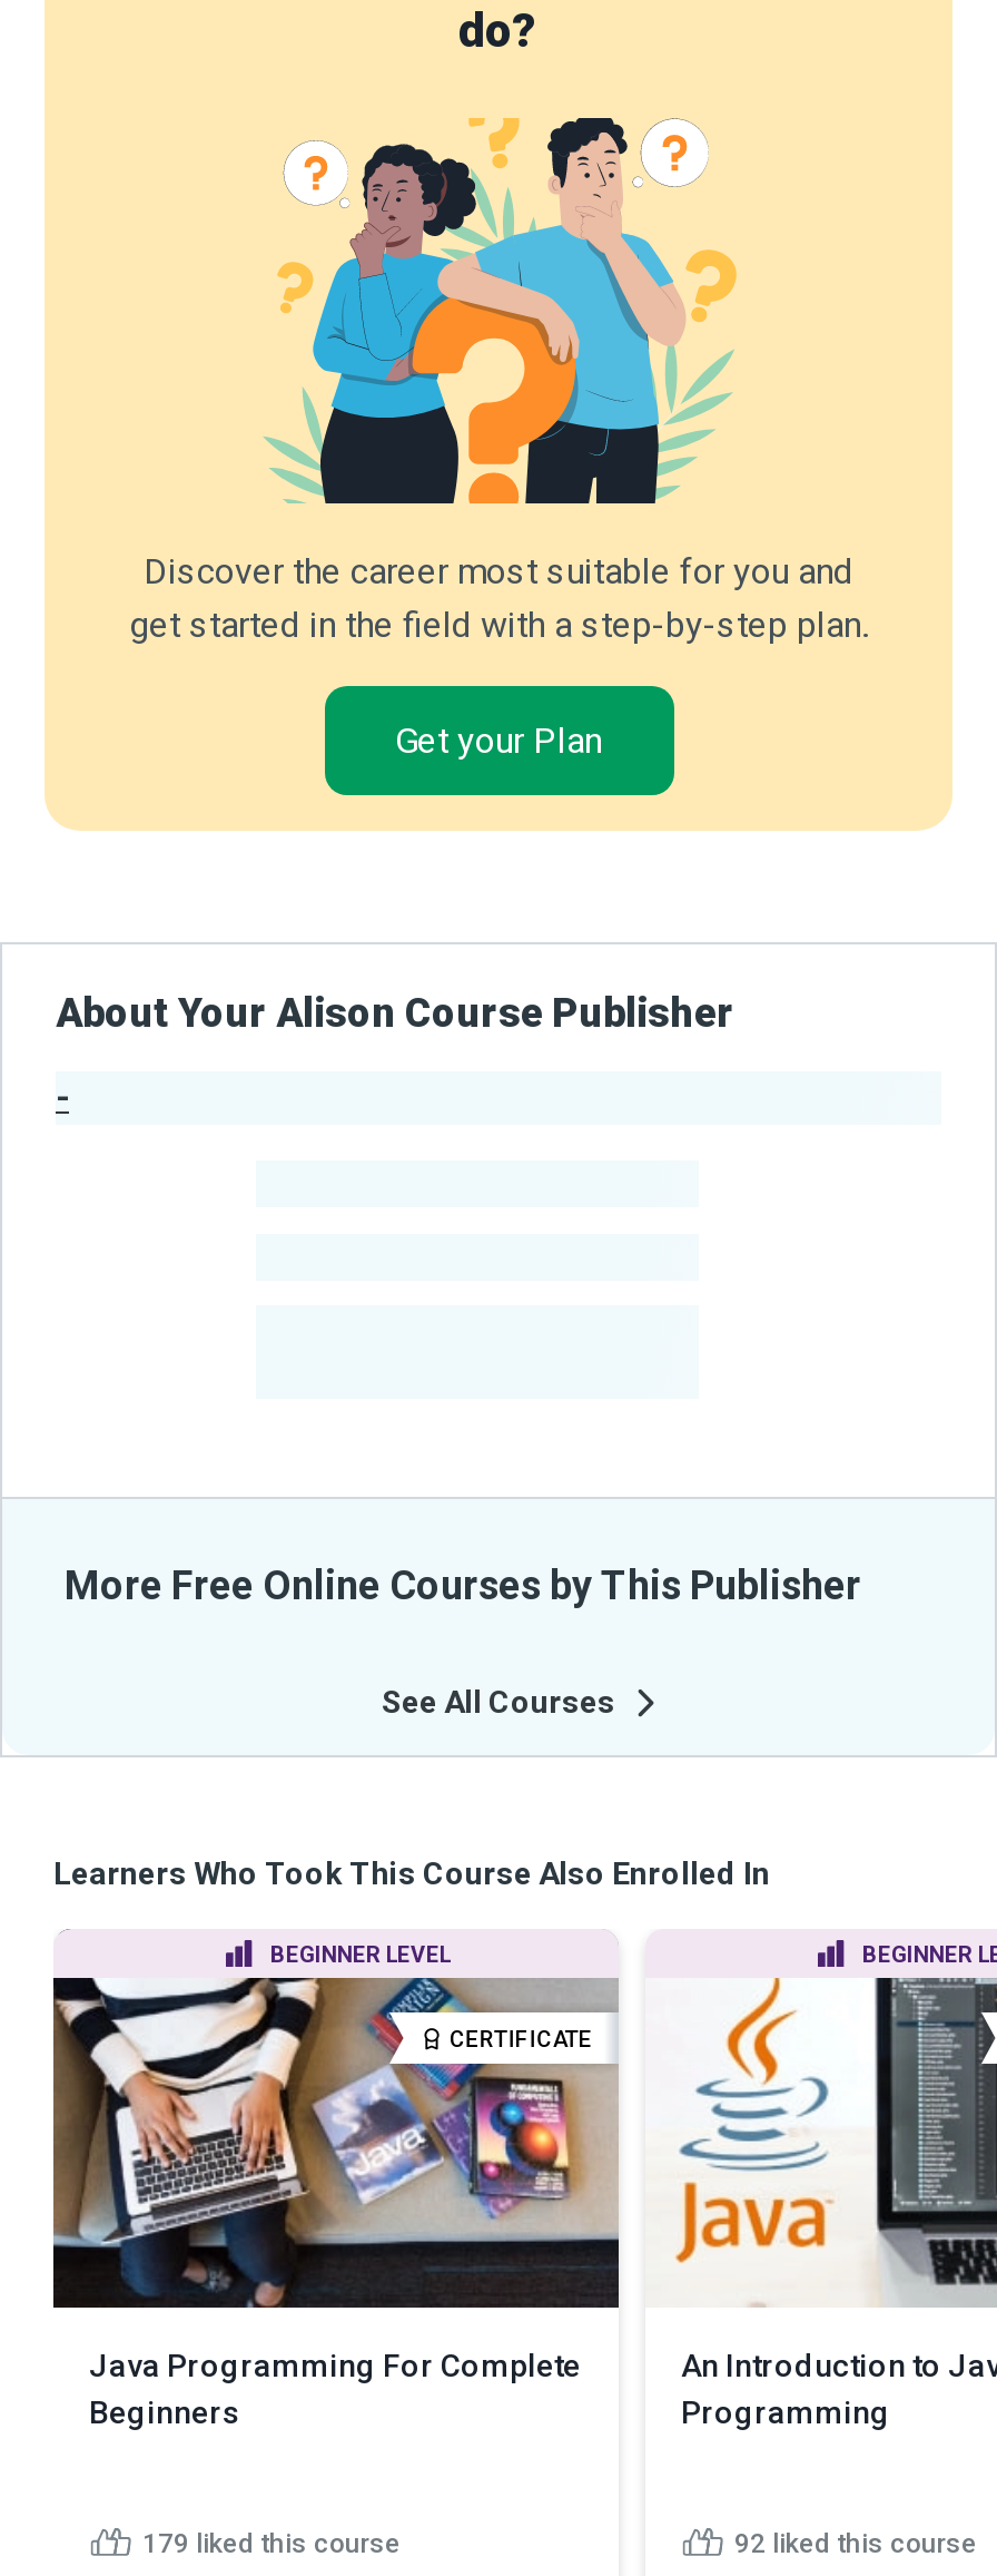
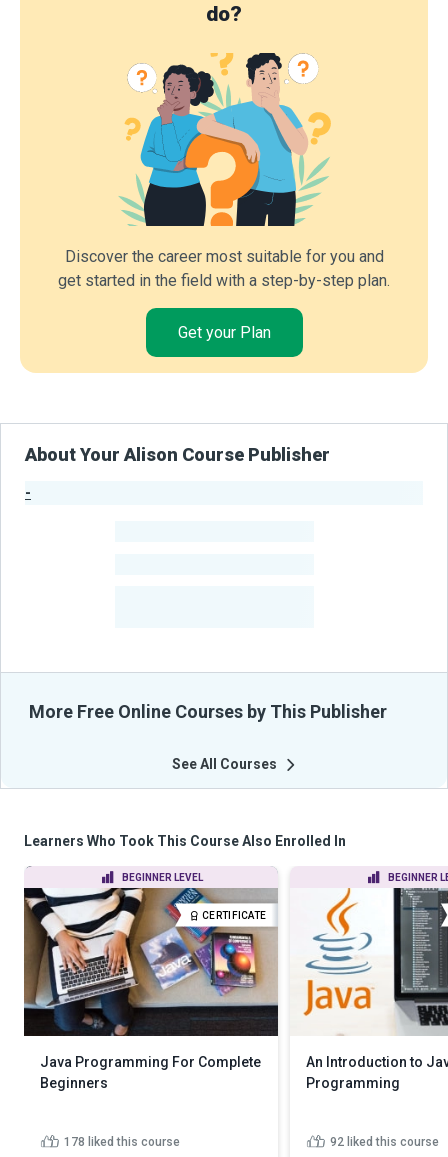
- 179 liked this course
+ 178 liked this course
